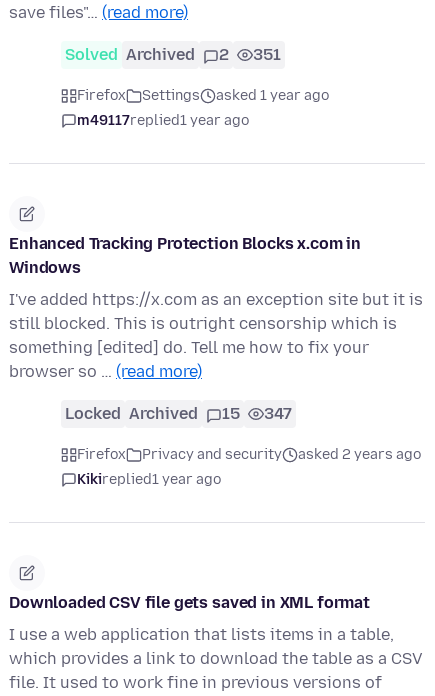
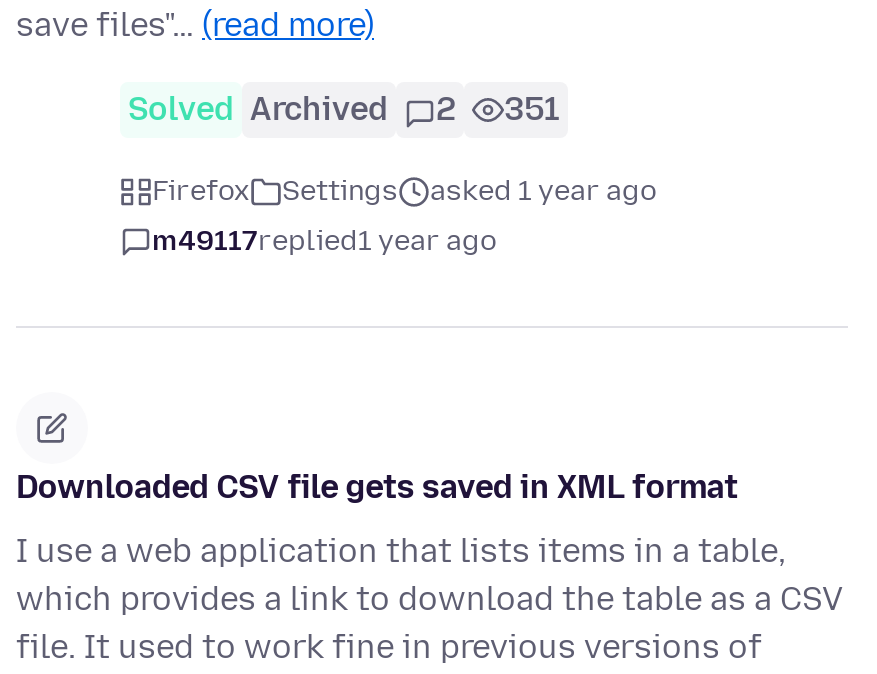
- Enhanced Tracking Protection Blocks x.com in
- Windows
- I've added https://x.com as an exception site but it is
- still blocked. This is outright censorship which is
- something [edited] do. Tell me how to fix your
- browser so … (read more)
- Locked Archived
- 15
- 347
- Firefox
- Privacy and security
- asked 2 years ago
- Kikireplied 1 year ago
